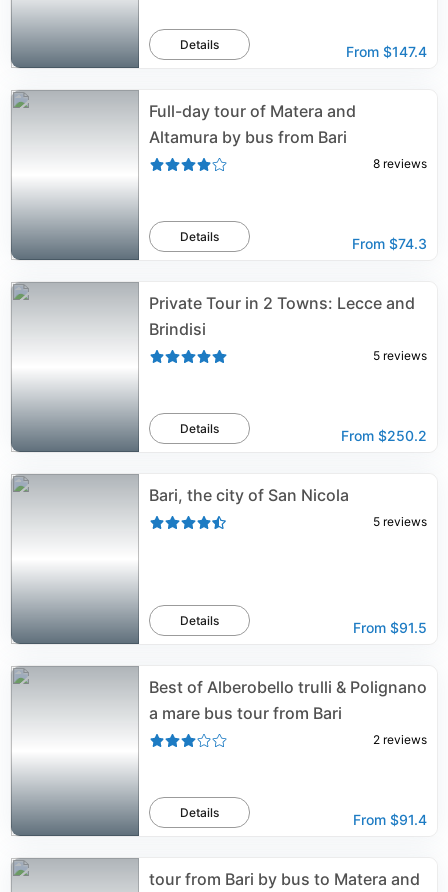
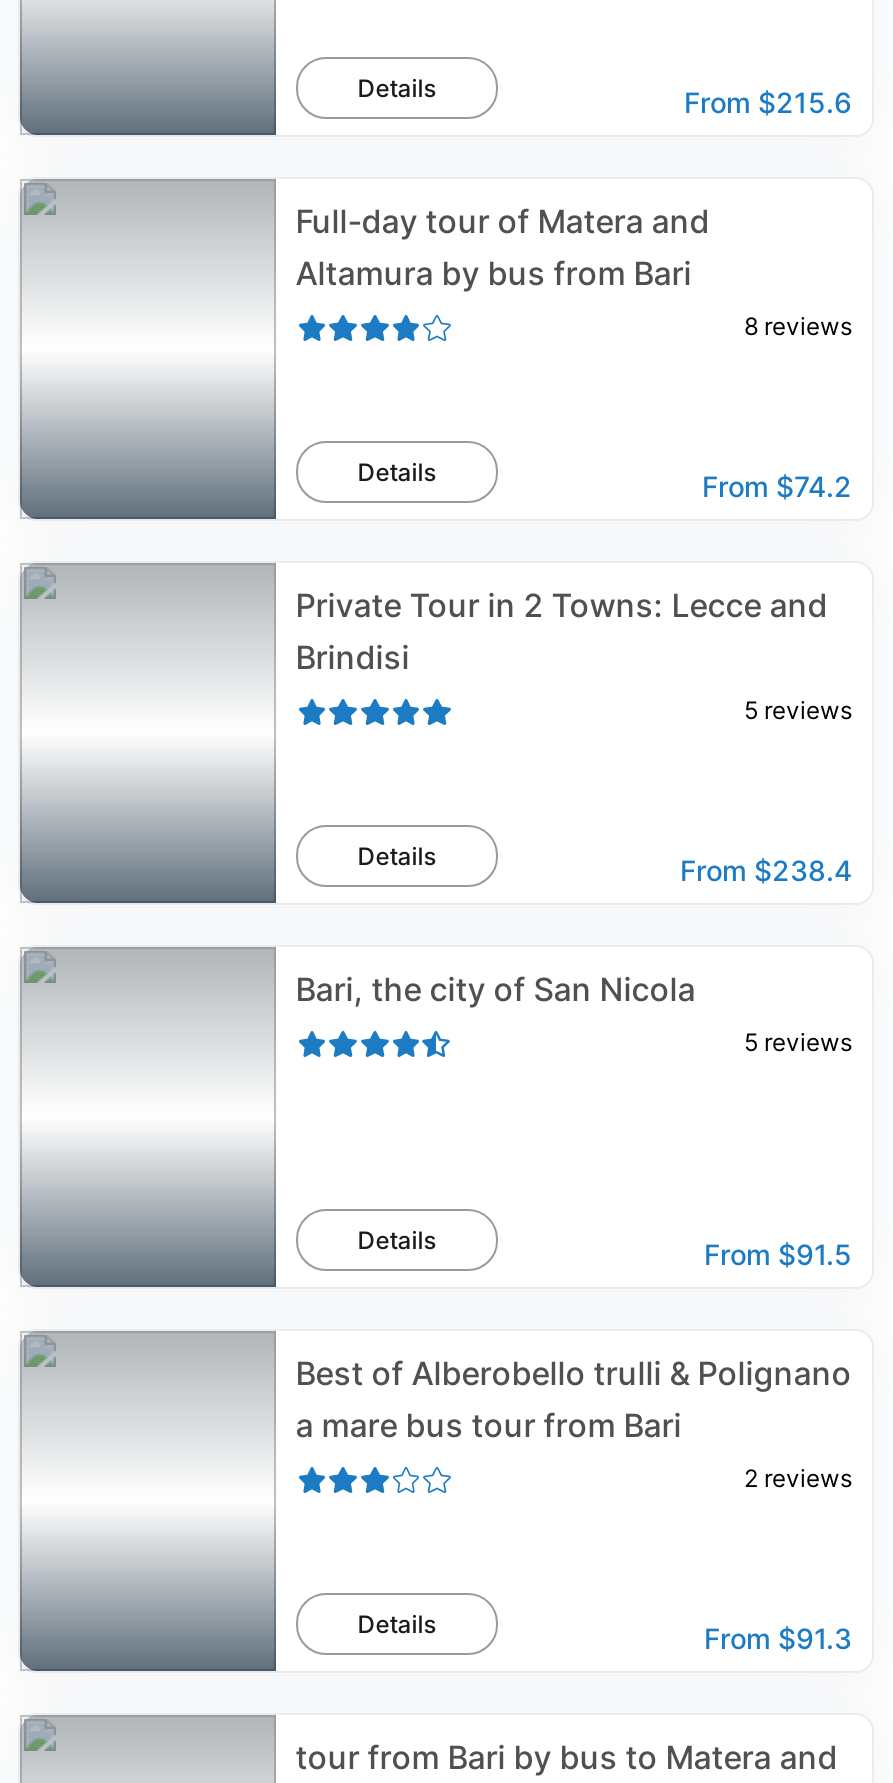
- From $147.4
+ From $215.6

- From $74.3
+ From $74.2

- From $250.2
+ From $238.4

- From $91.4
+ From $91.3
